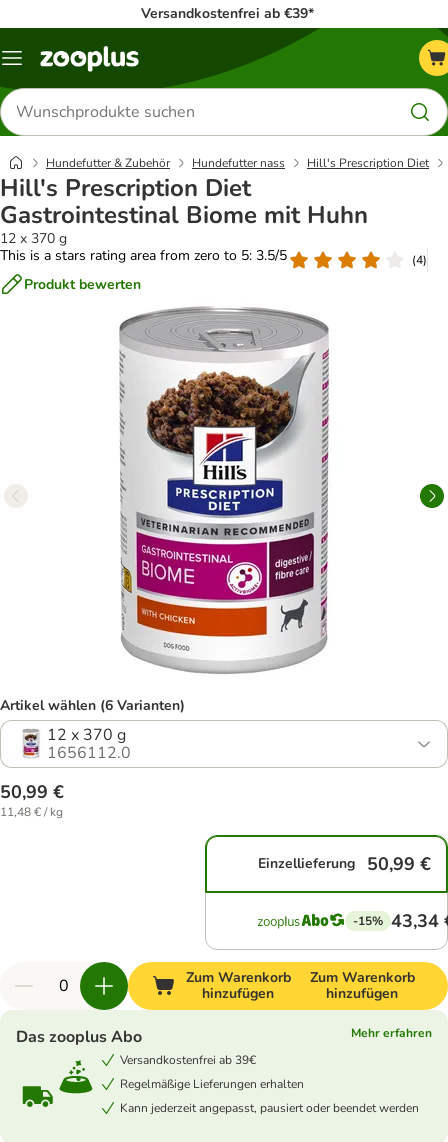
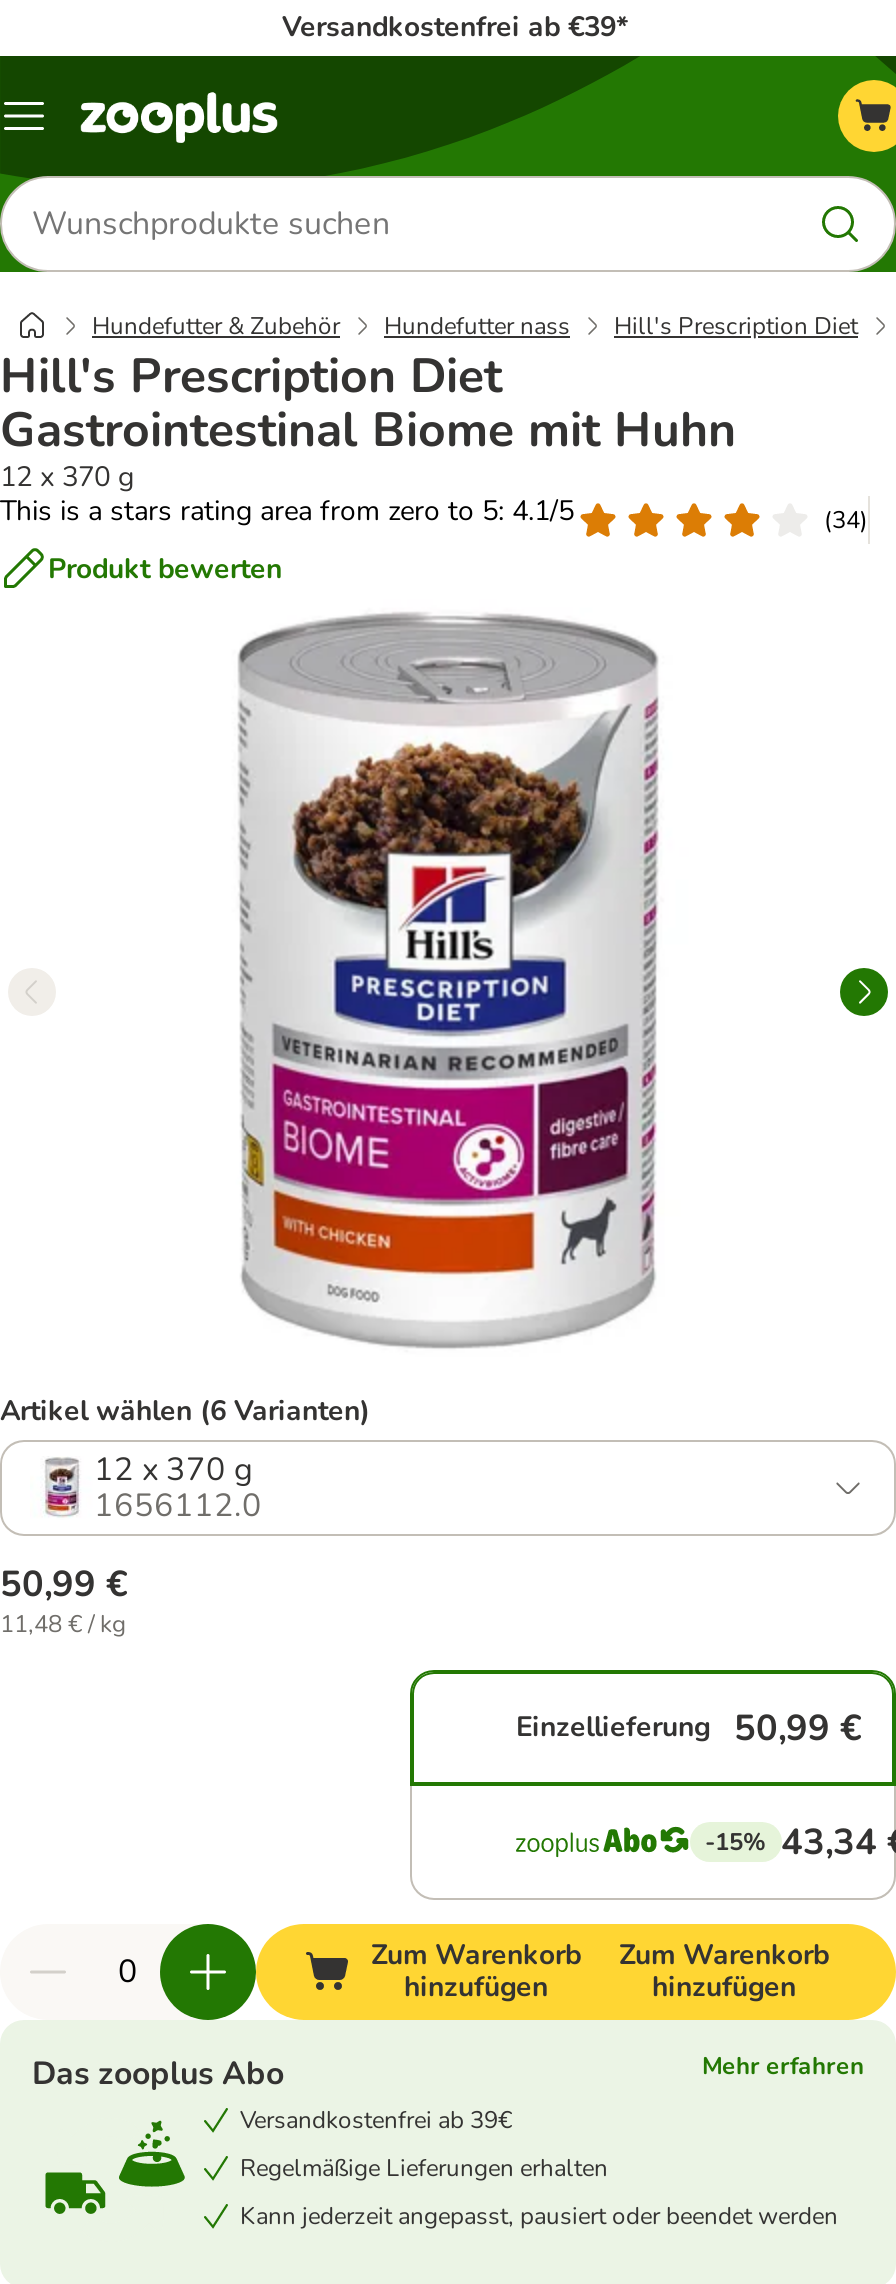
- This is a stars rating area from zero to 5: 3.5/5
+ This is a stars rating area from zero to 5: 4.1/5

- (4)
+ (34)
